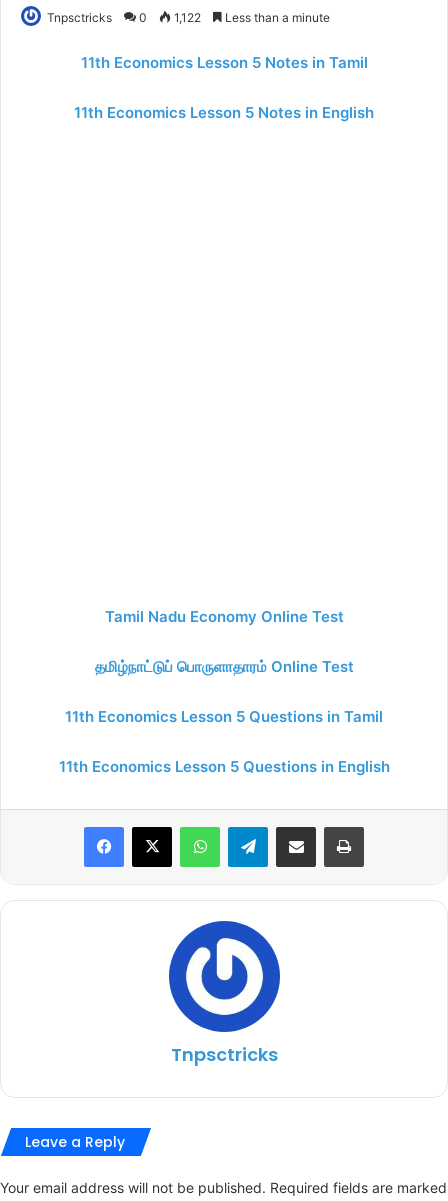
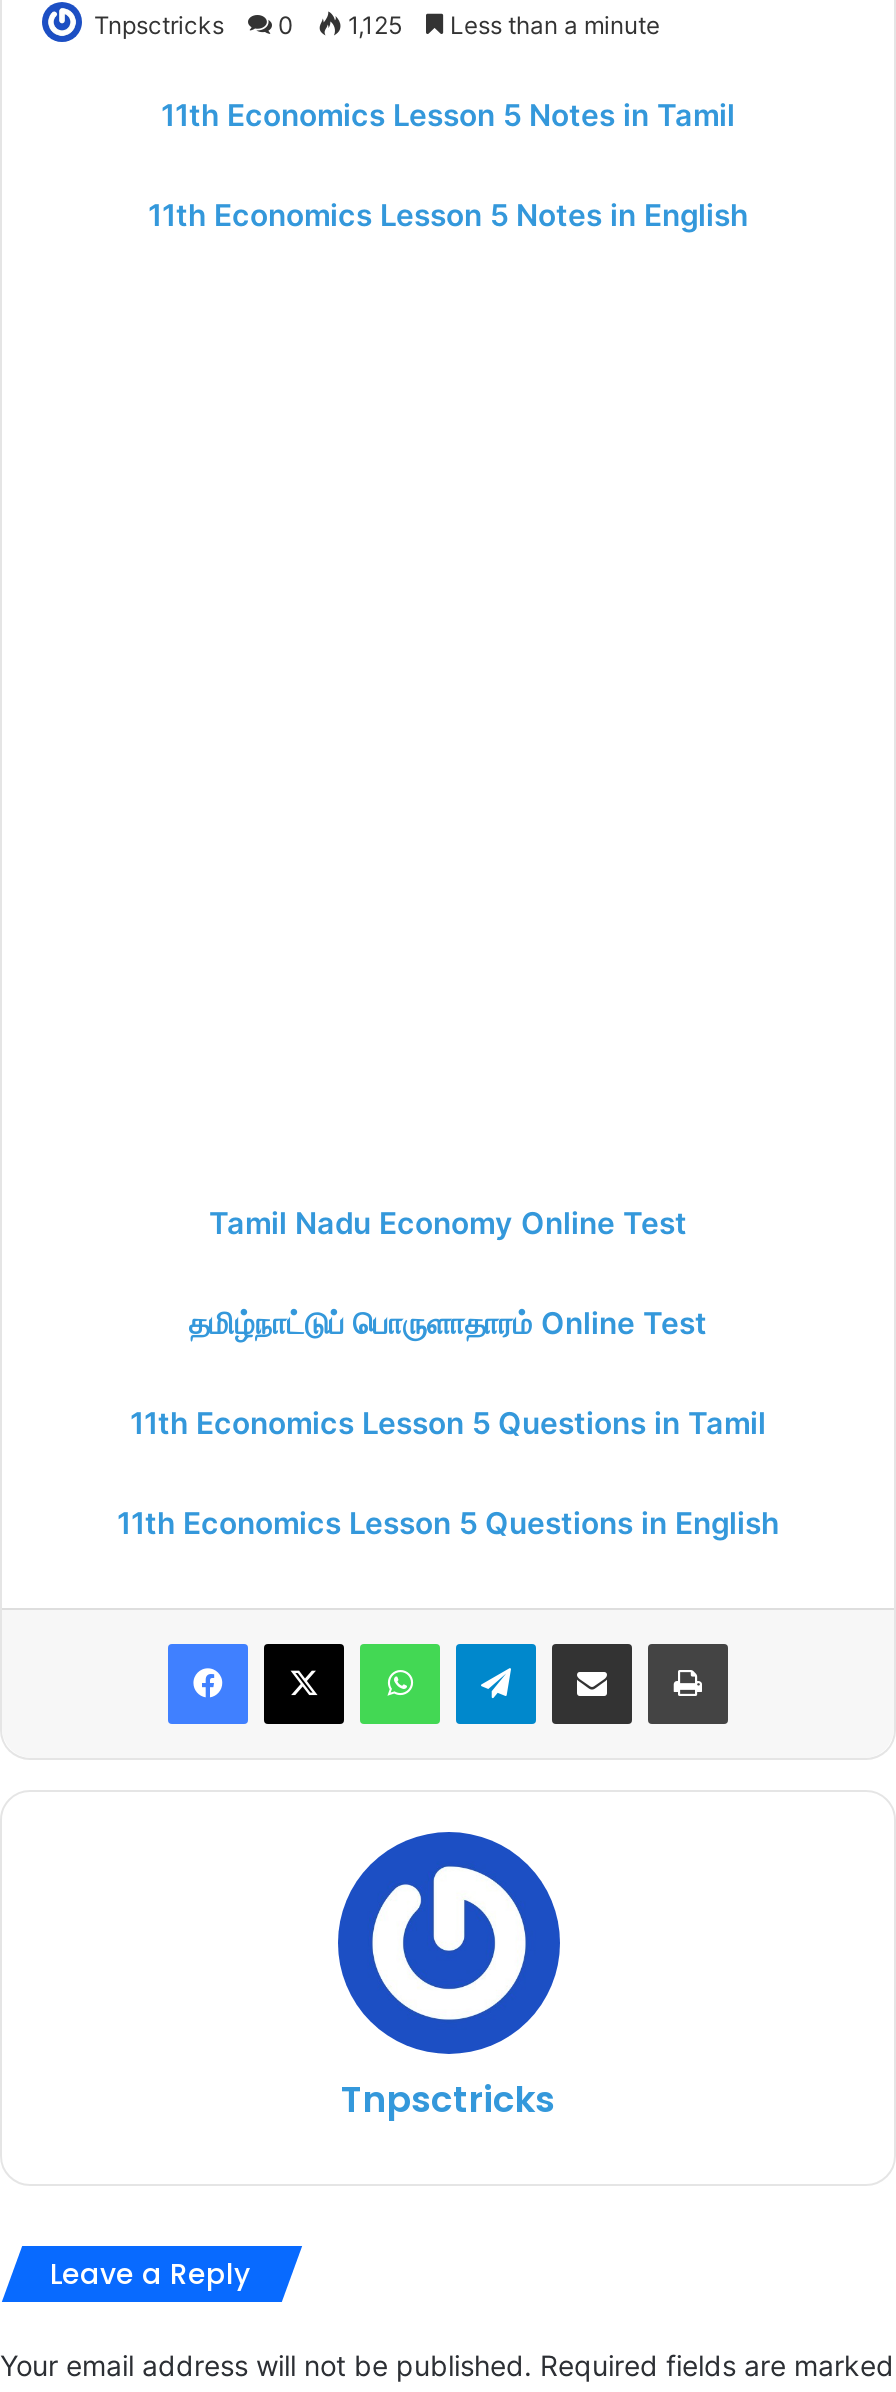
- Tnpsctricks 0 1,122 Less than a minute
+ Tnpsctricks 0 1,125 Less than a minute
